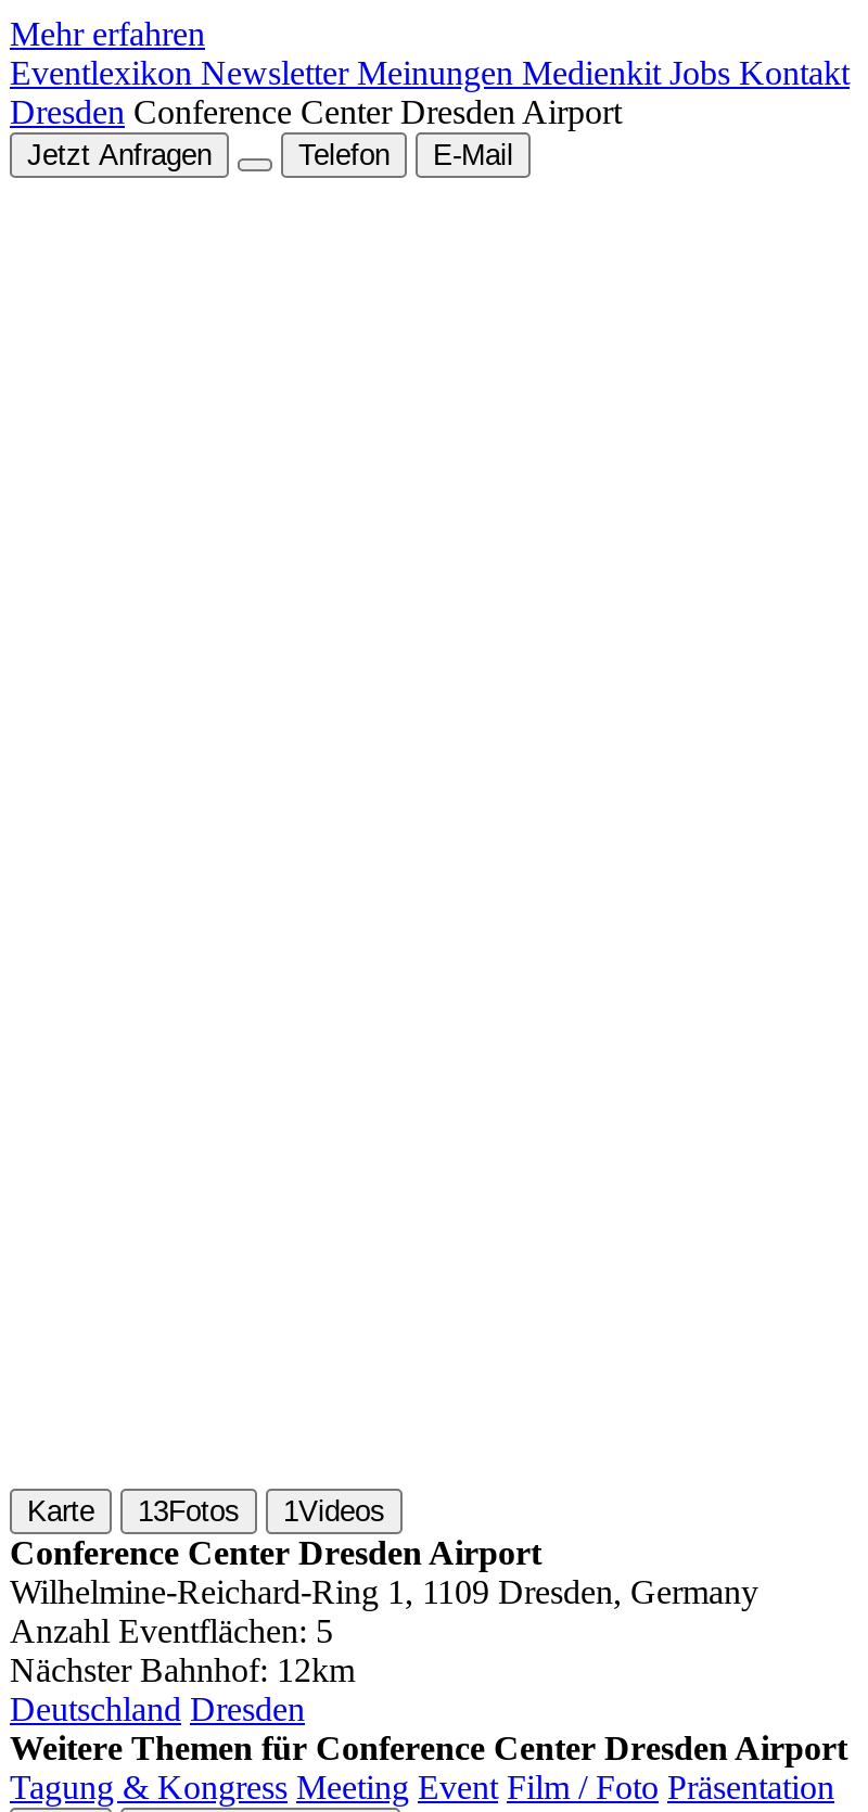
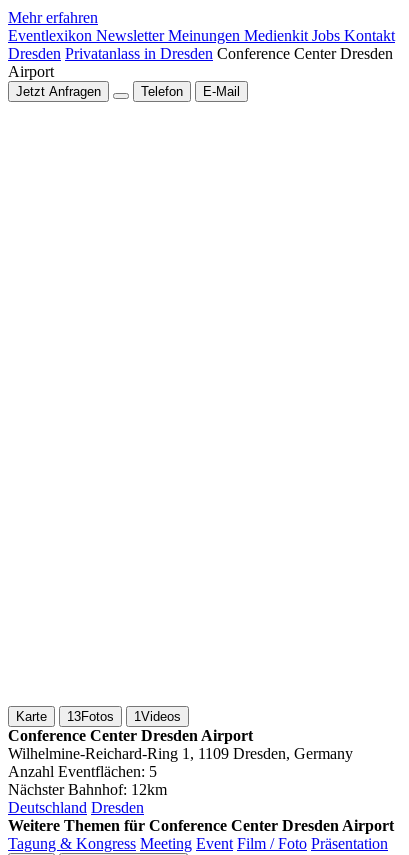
- Dresden Conference Center Dresden Airport
+ Dresden Privatanlass in Dresden Conference Center Dresden
+ Airport
